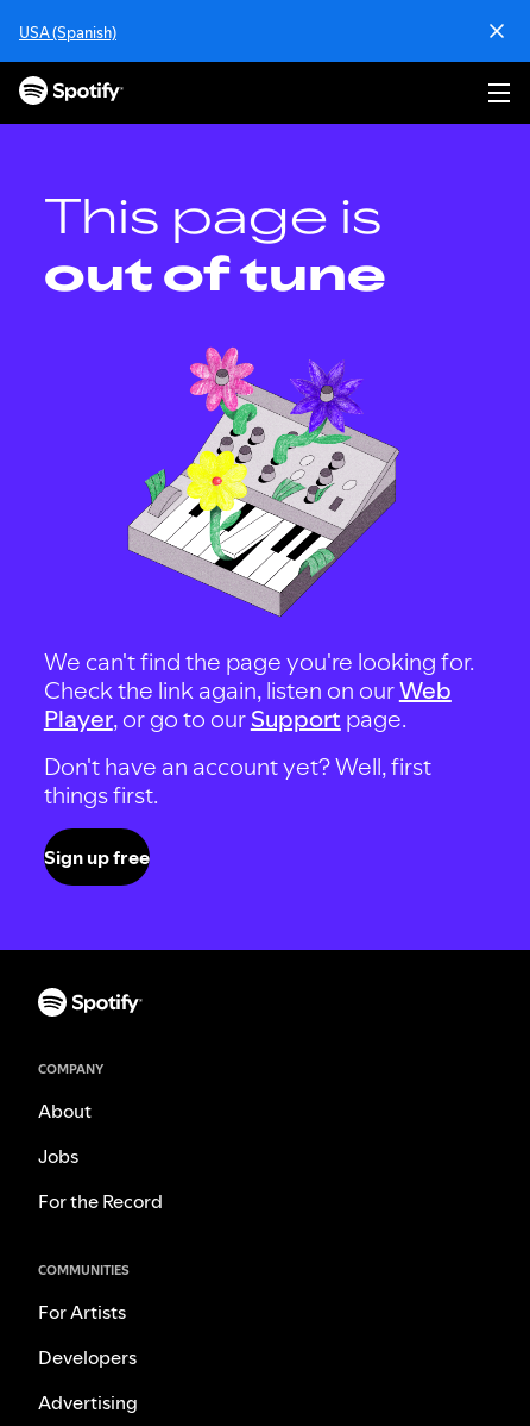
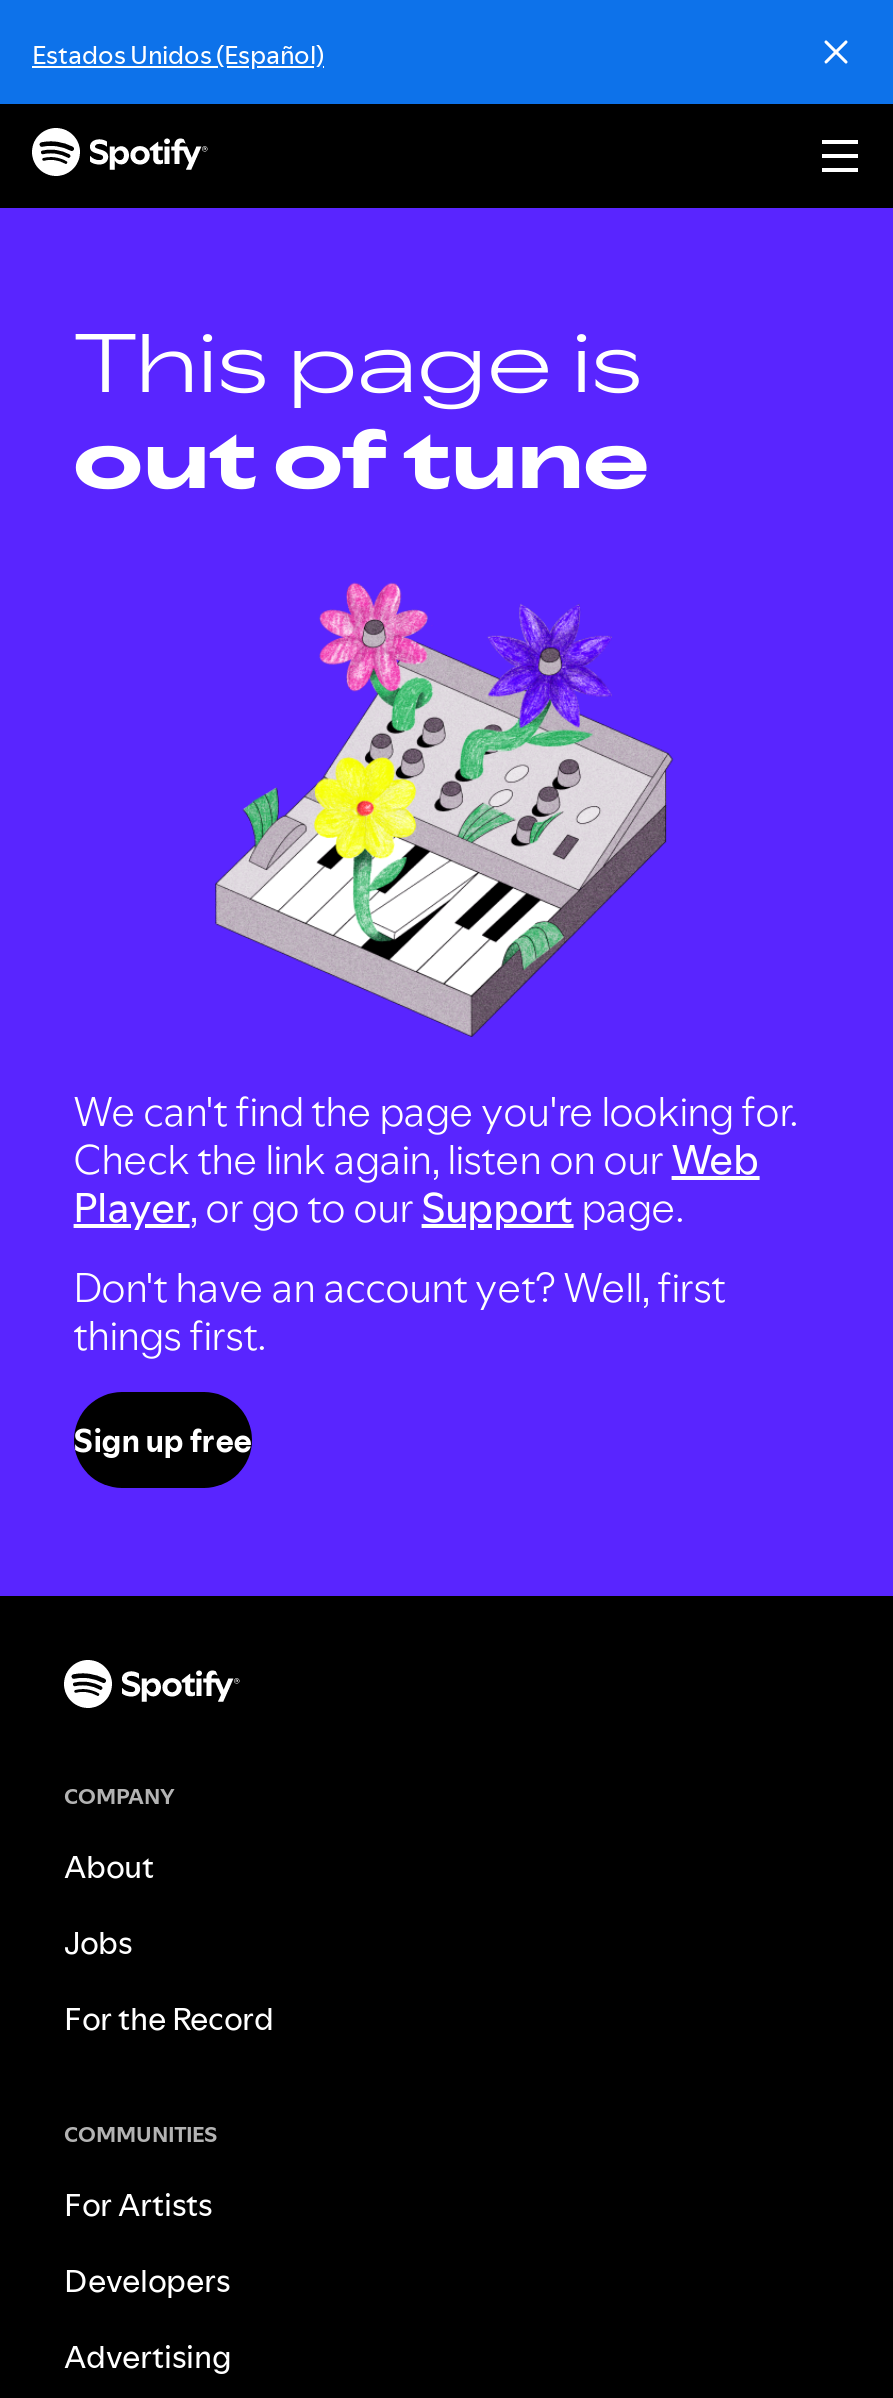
- USA (Spanish)
+ Estados Unidos (Español)
